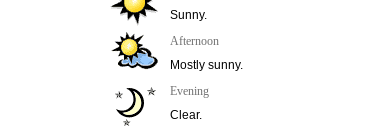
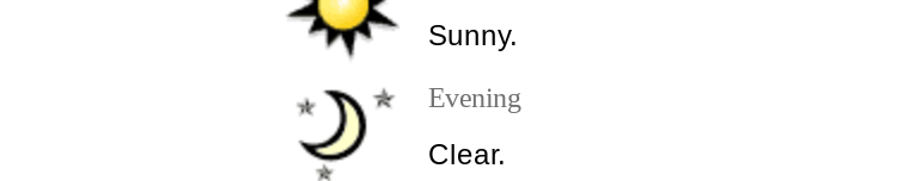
- [image]
- Afternoon
- Mostly sunny.
